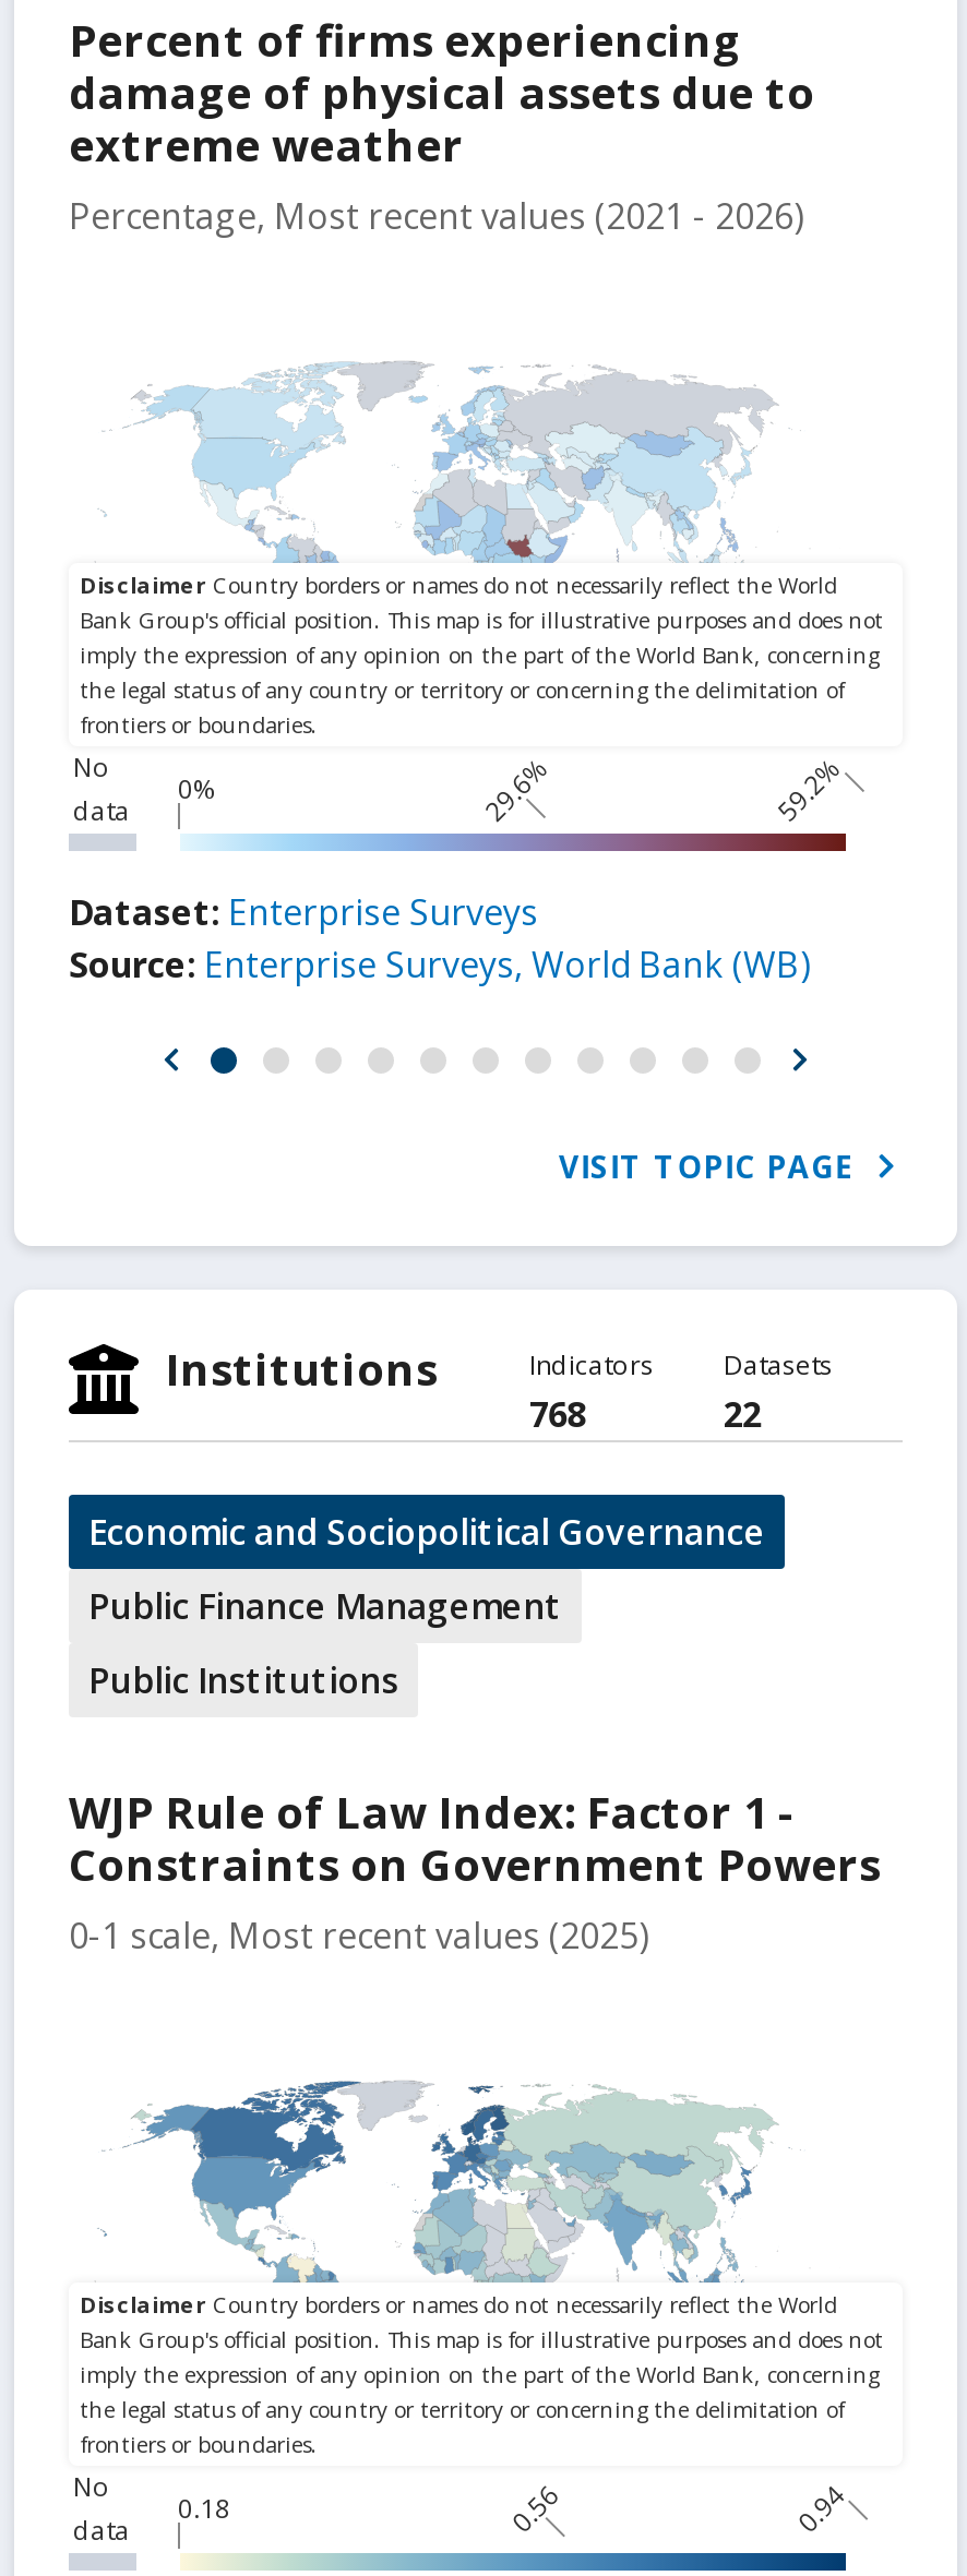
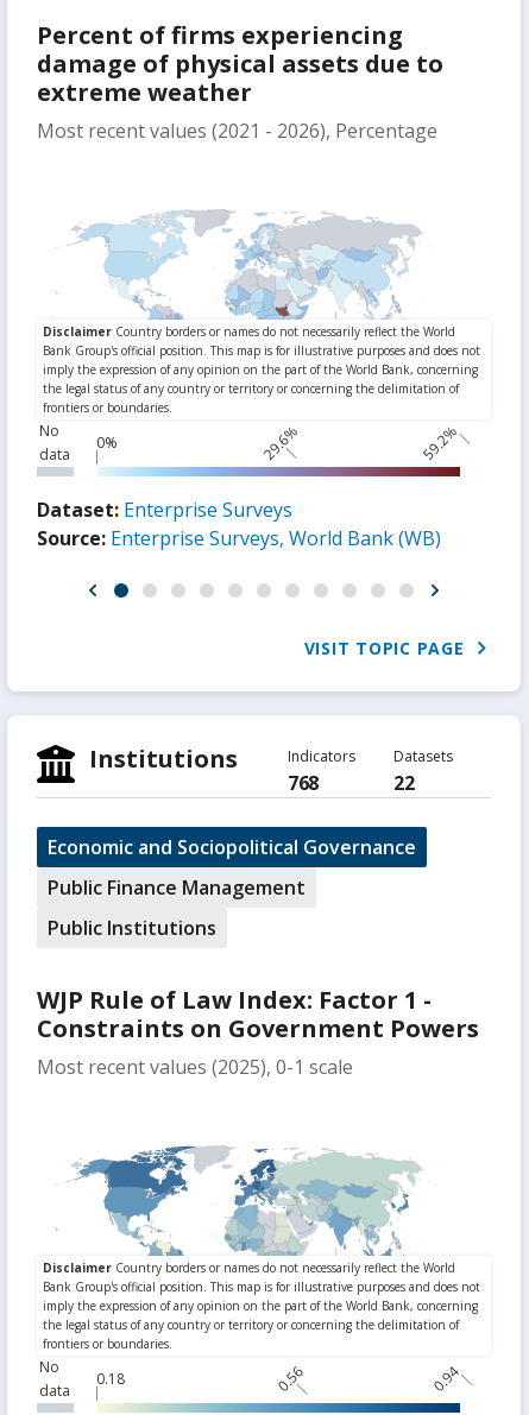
- Percentage, Most recent values (2021 - 2026)
+ Most recent values (2021 - 2026), Percentage

- 0-1 scale, Most recent values (2025)
+ Most recent values (2025), 0-1 scale
